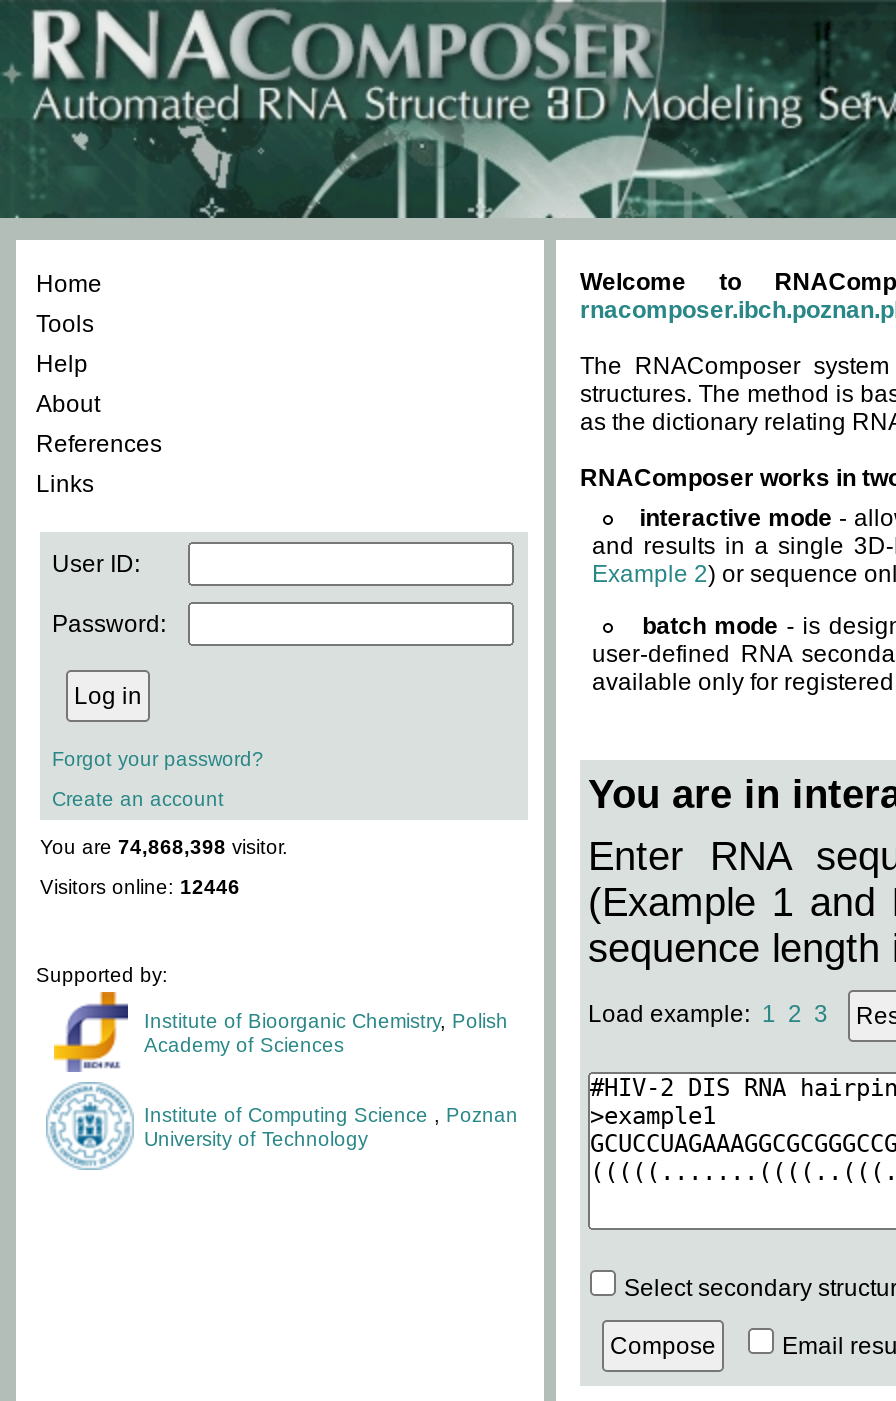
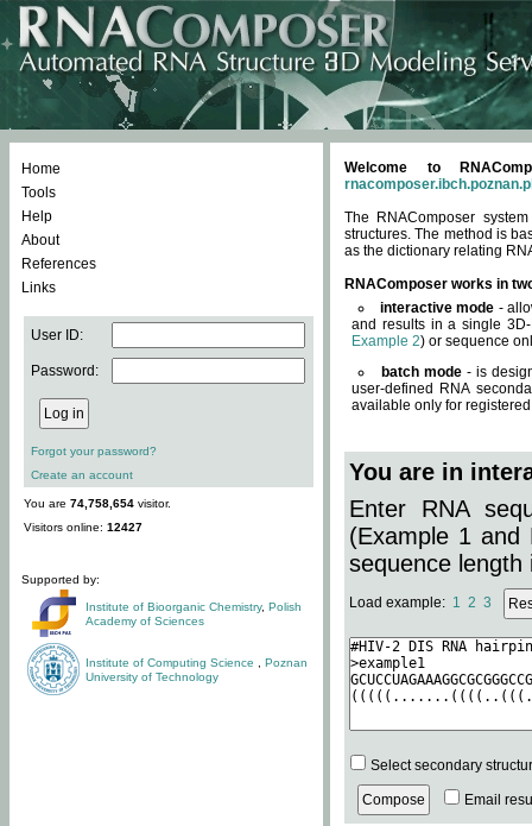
- You are 74,868,398 visitor.
+ You are 74,758,654 visitor.

- Visitors online: 12446
+ Visitors online: 12427
